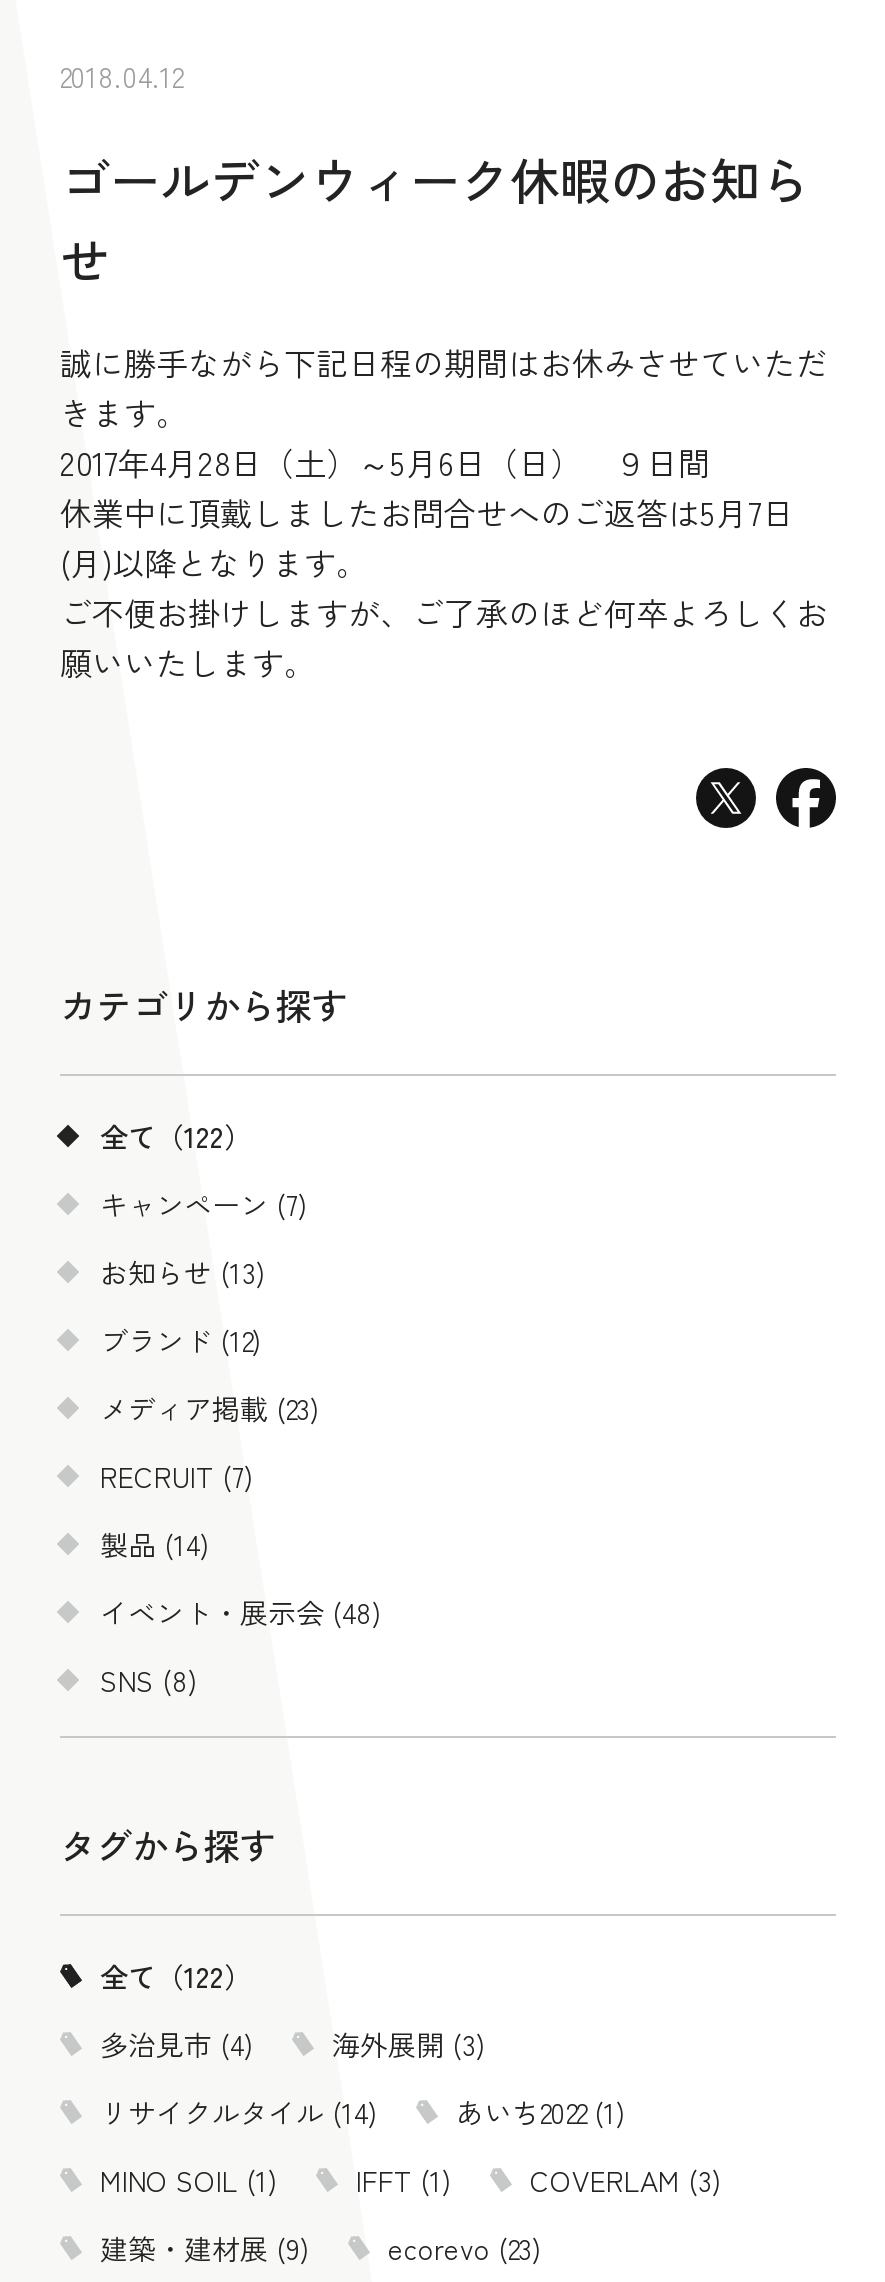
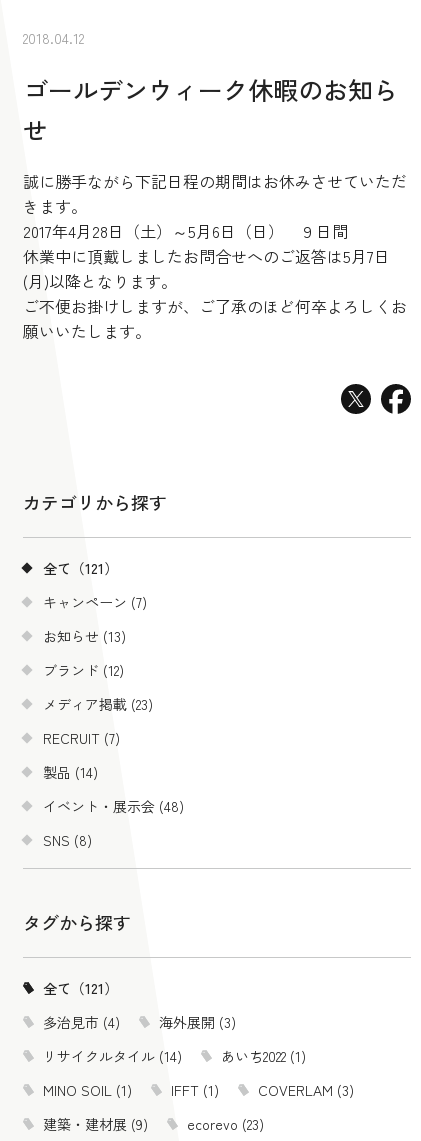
- 全て（122）
+ 全て（121）

- 全て（122）
+ 全て（121）
